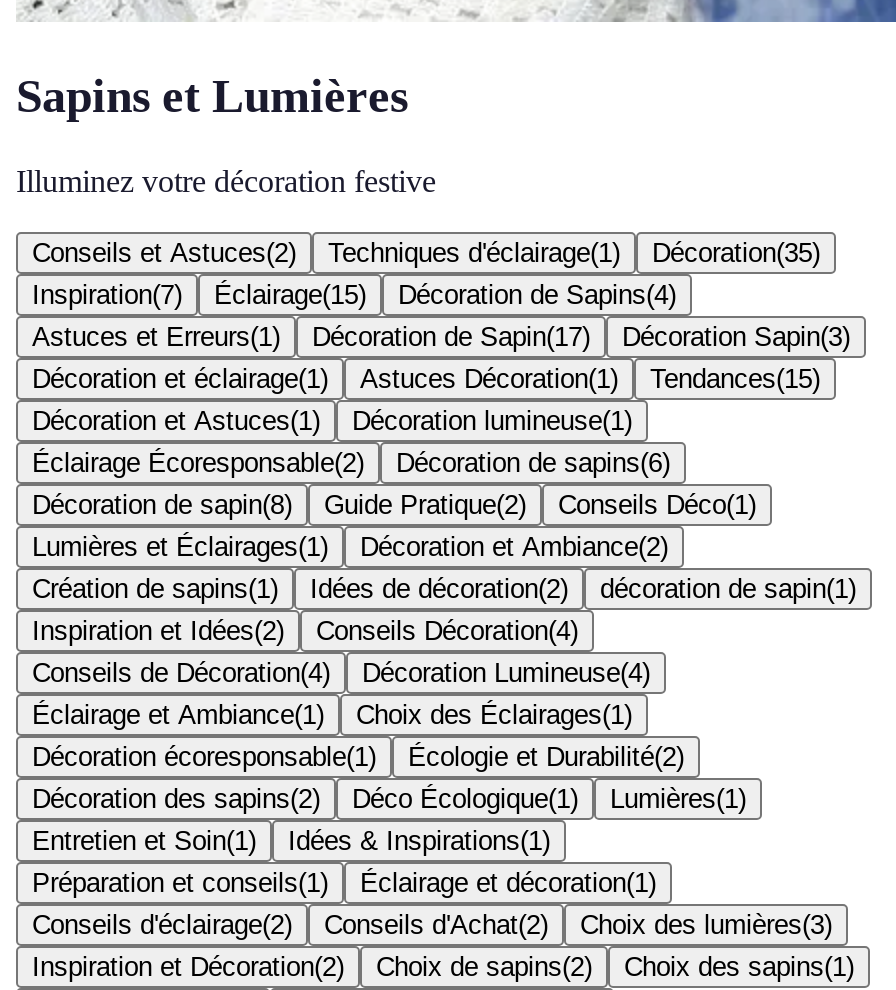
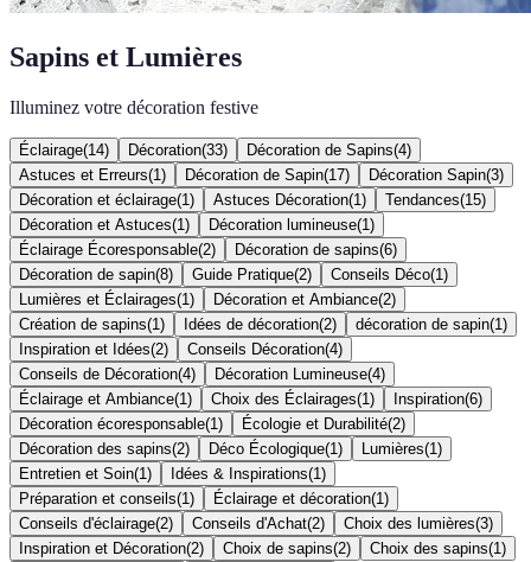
- Conseils et Astuces(2)
- Techniques d'éclairage(1)
- Décoration(35)
- Inspiration(7)
- Éclairage(15)
+ Éclairage(14)
+ Décoration(33)

+ Inspiration(6)
